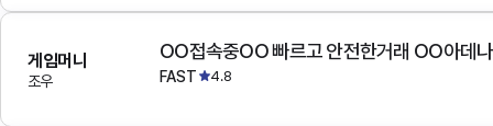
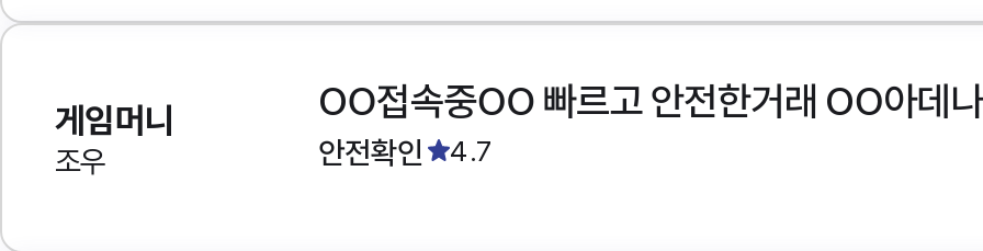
- FAST
- 4.8
+ 안전확인
+ 4.7
